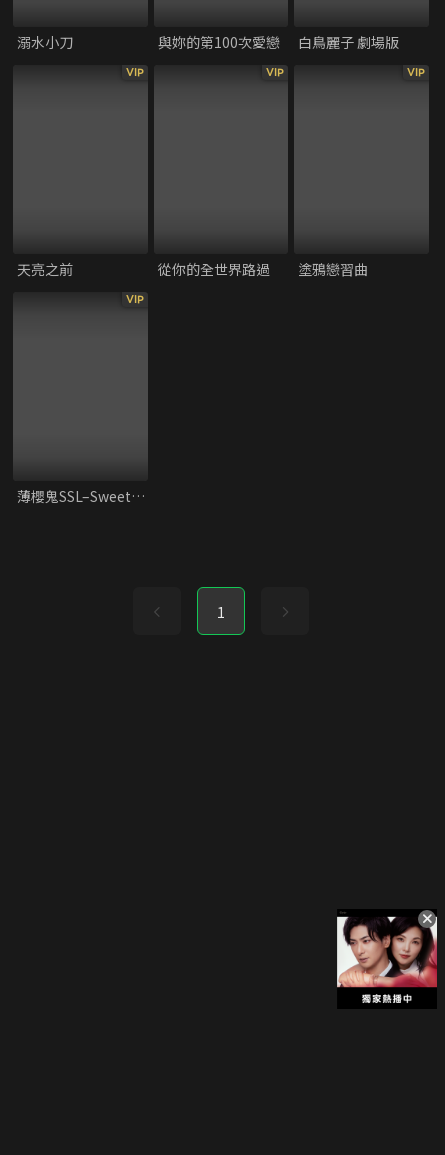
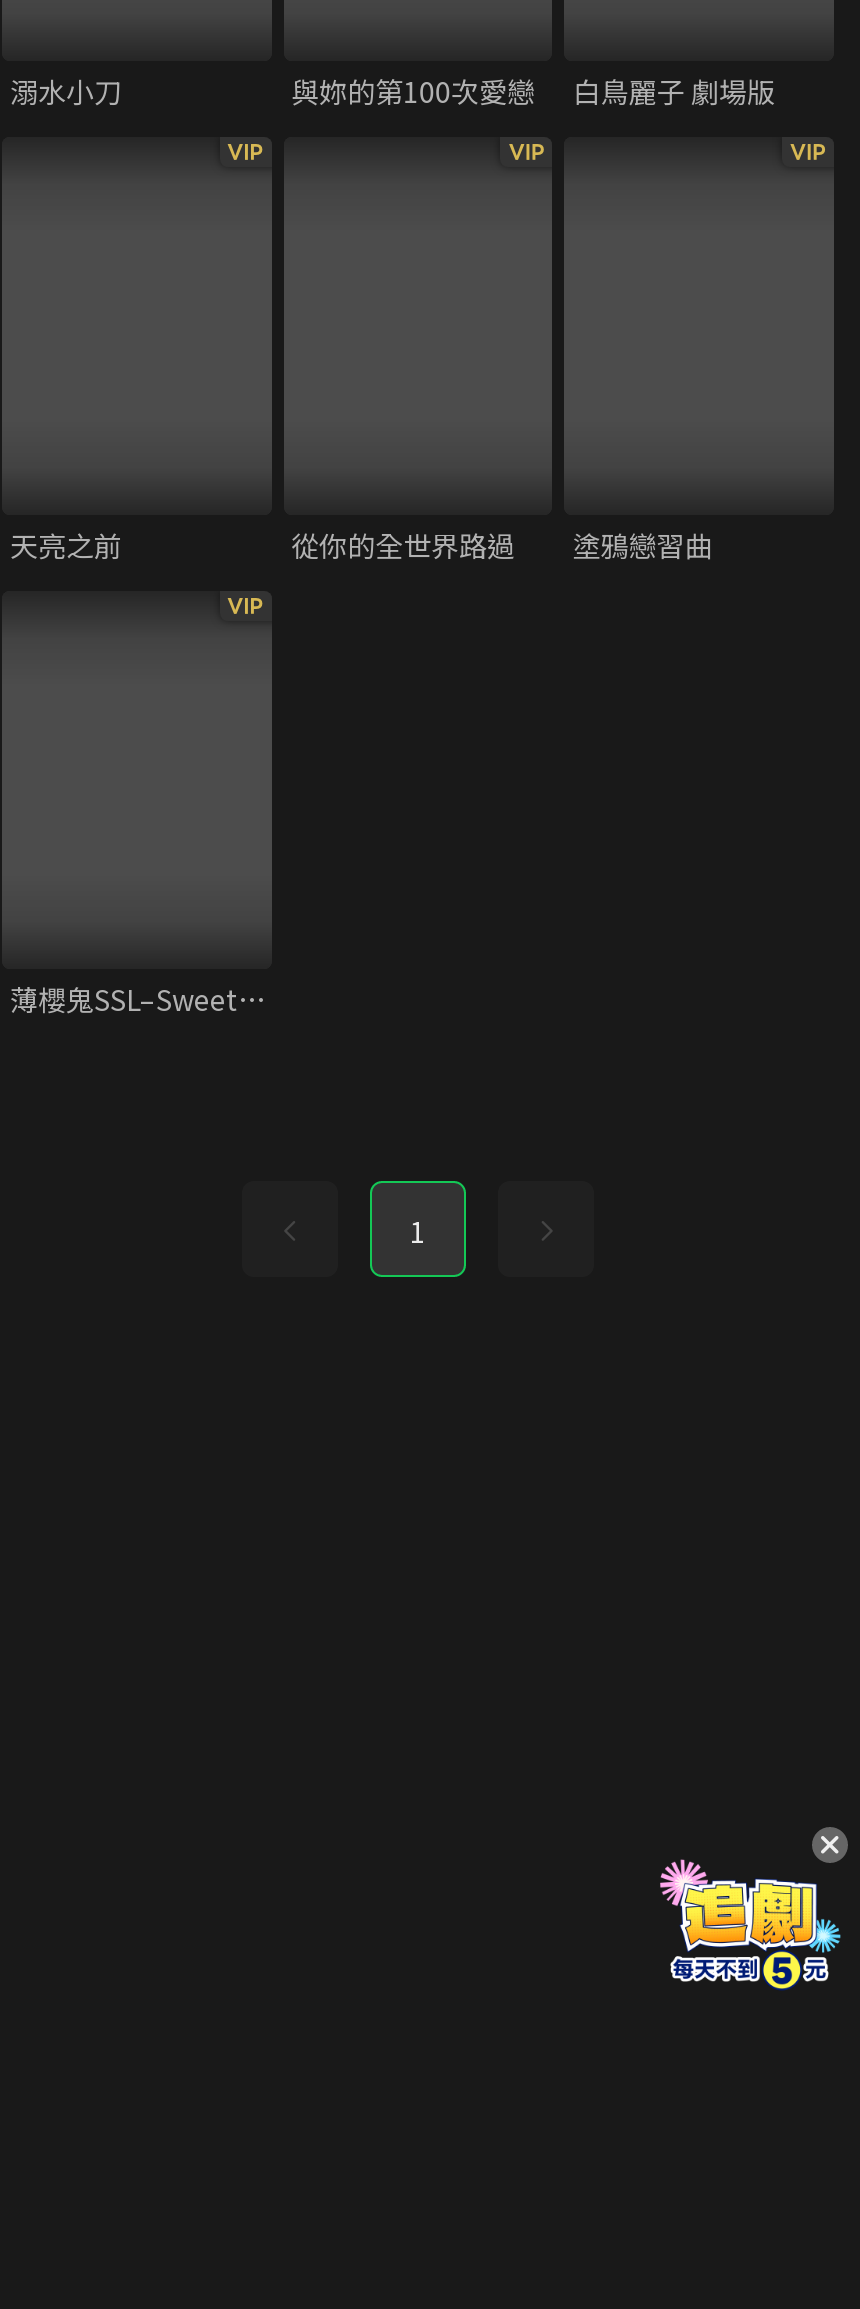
- [image]
+ [image]
